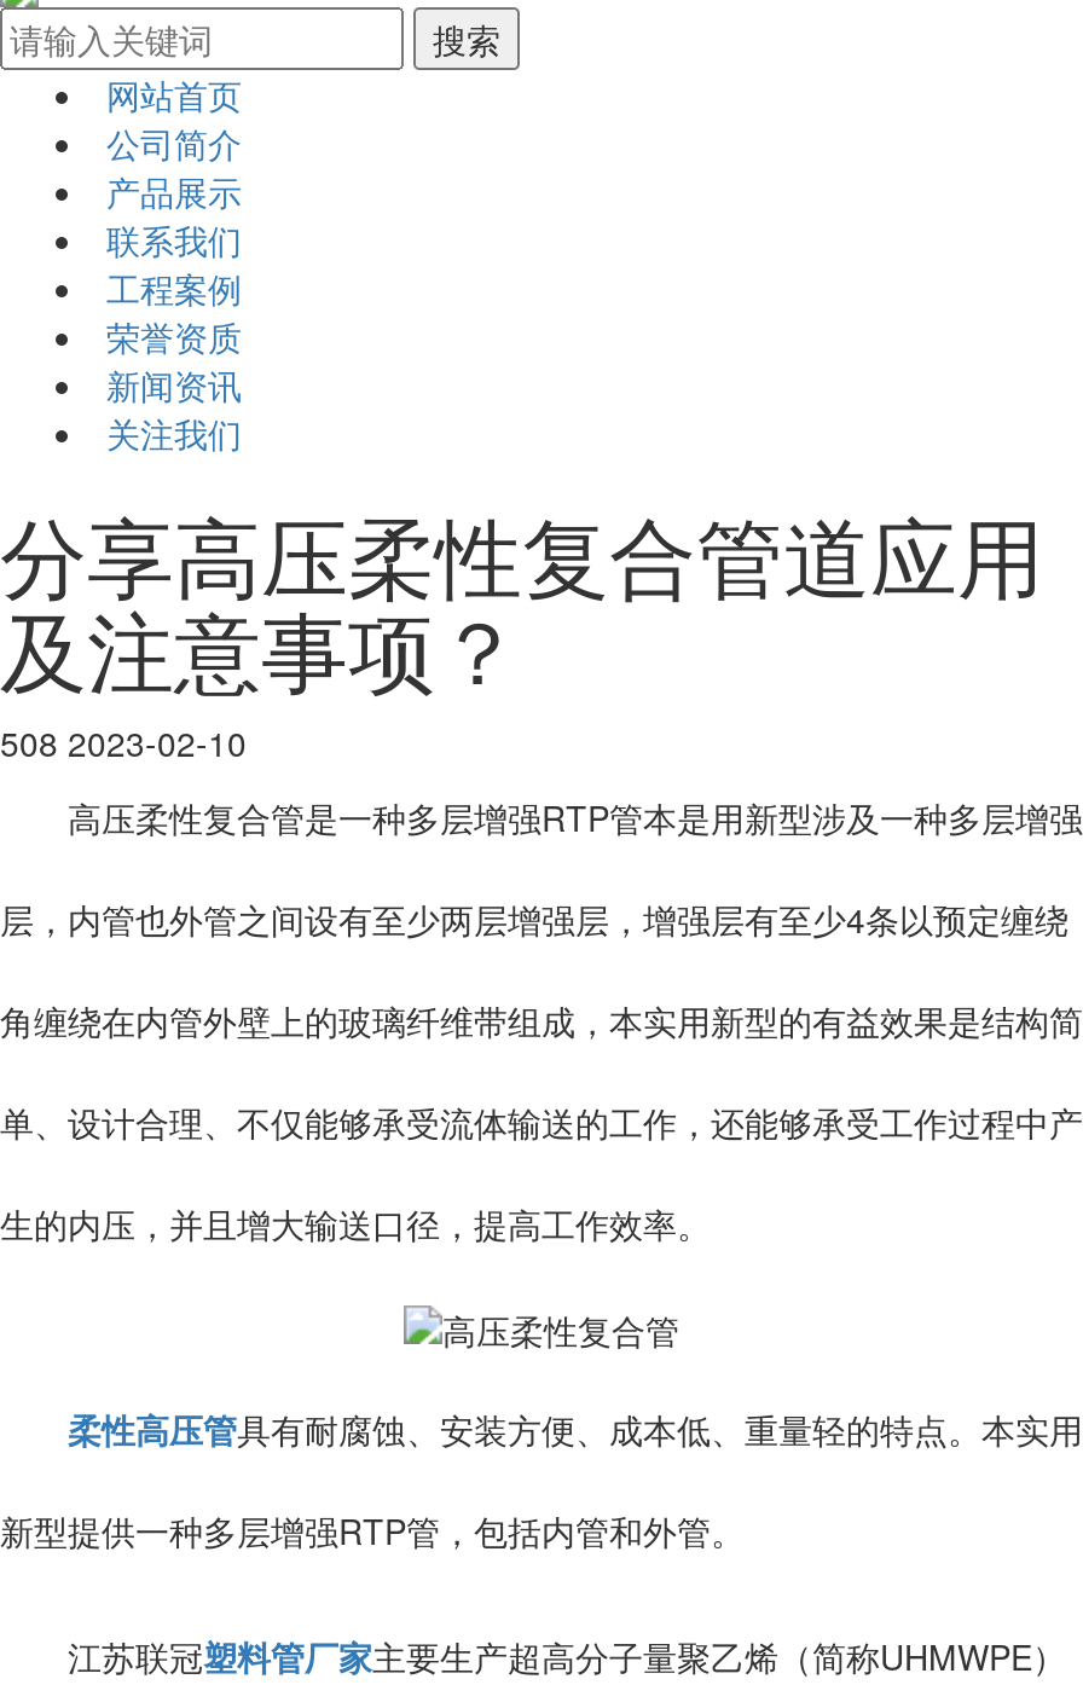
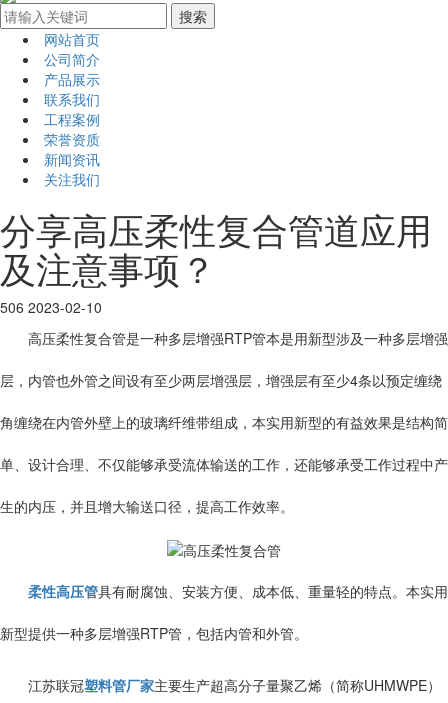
- 508 2023-02-10
+ 506 2023-02-10
